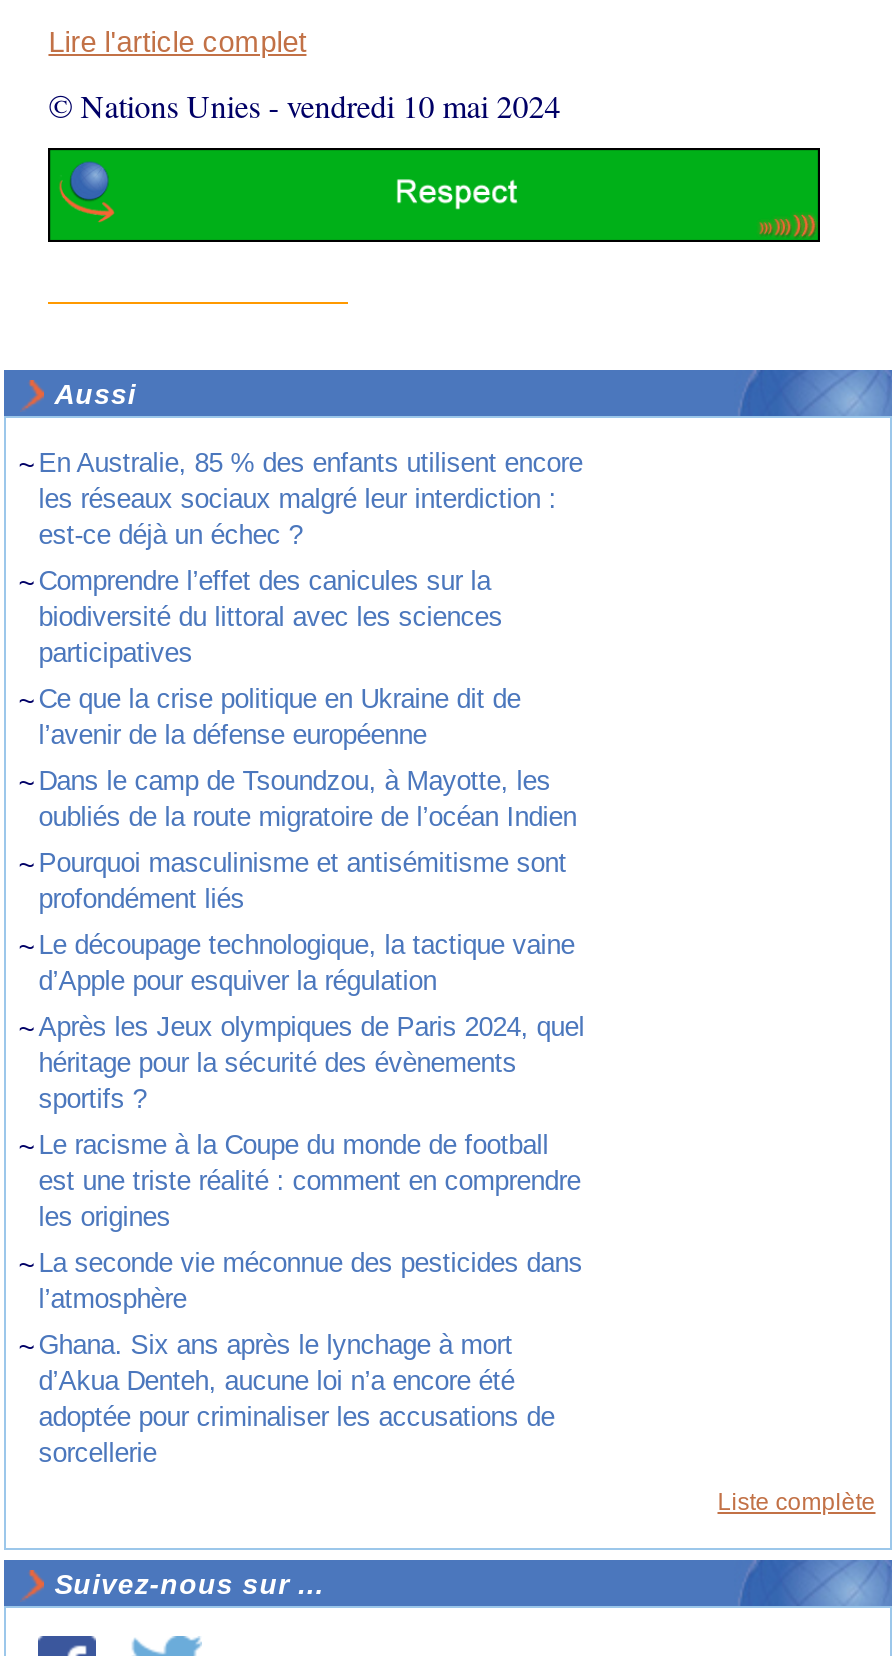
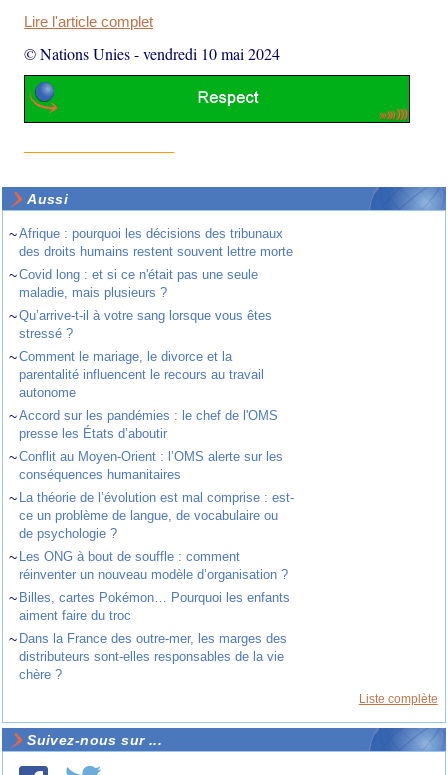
- ~ En Australie, 85 % des enfants utilisent encore
- les réseaux sociaux malgré leur interdiction :
- est-ce déjà un échec ?
+ ~ Afrique : pourquoi les décisions des tribunaux
+ des droits humains restent souvent lettre morte

- ~ Comprendre l’effet des canicules sur la
- biodiversité du littoral avec les sciences
- participatives
+ ~ Covid long : et si ce n'était pas une seule
+ maladie, mais plusieurs ?

- ~ Ce que la crise politique en Ukraine dit de
- l’avenir de la défense européenne
+ ~ Qu’arrive-t-il à votre sang lorsque vous êtes
+ stressé ?

- ~ Dans le camp de Tsoundzou, à Mayotte, les
- oubliés de la route migratoire de l’océan Indien
+ ~ Comment le mariage, le divorce et la
+ parentalité influencent le recours au travail
+ autonome

- ~ Pourquoi masculinisme et antisémitisme sont
- profondément liés
+ ~ Accord sur les pandémies : le chef de l'OMS
+ presse les États d’aboutir

- ~ Le découpage technologique, la tactique vaine
- d’Apple pour esquiver la régulation
+ ~ Conflit au Moyen-Orient : l’OMS alerte sur les
+ conséquences humanitaires

- ~ Après les Jeux olympiques de Paris 2024, quel
- héritage pour la sécurité des évènements
- sportifs ?
+ ~ La théorie de l’évolution est mal comprise : est-
+ ce un problème de langue, de vocabulaire ou
+ de psychologie ?

- ~ Le racisme à la Coupe du monde de football
- est une triste réalité : comment en comprendre
- les origines
+ ~ Les ONG à bout de souffle : comment
+ réinventer un nouveau modèle d’organisation ?

- ~ La seconde vie méconnue des pesticides dans
- l’atmosphère
+ ~ Billes, cartes Pokémon… Pourquoi les enfants
+ aiment faire du troc

- ~ Ghana. Six ans après le lynchage à mort
- d’Akua Denteh, aucune loi n’a encore été
- adoptée pour criminaliser les accusations de
- sorcellerie
+ ~ Dans la France des outre-mer, les marges des
+ distributeurs sont-elles responsables de la vie
+ chère ?
